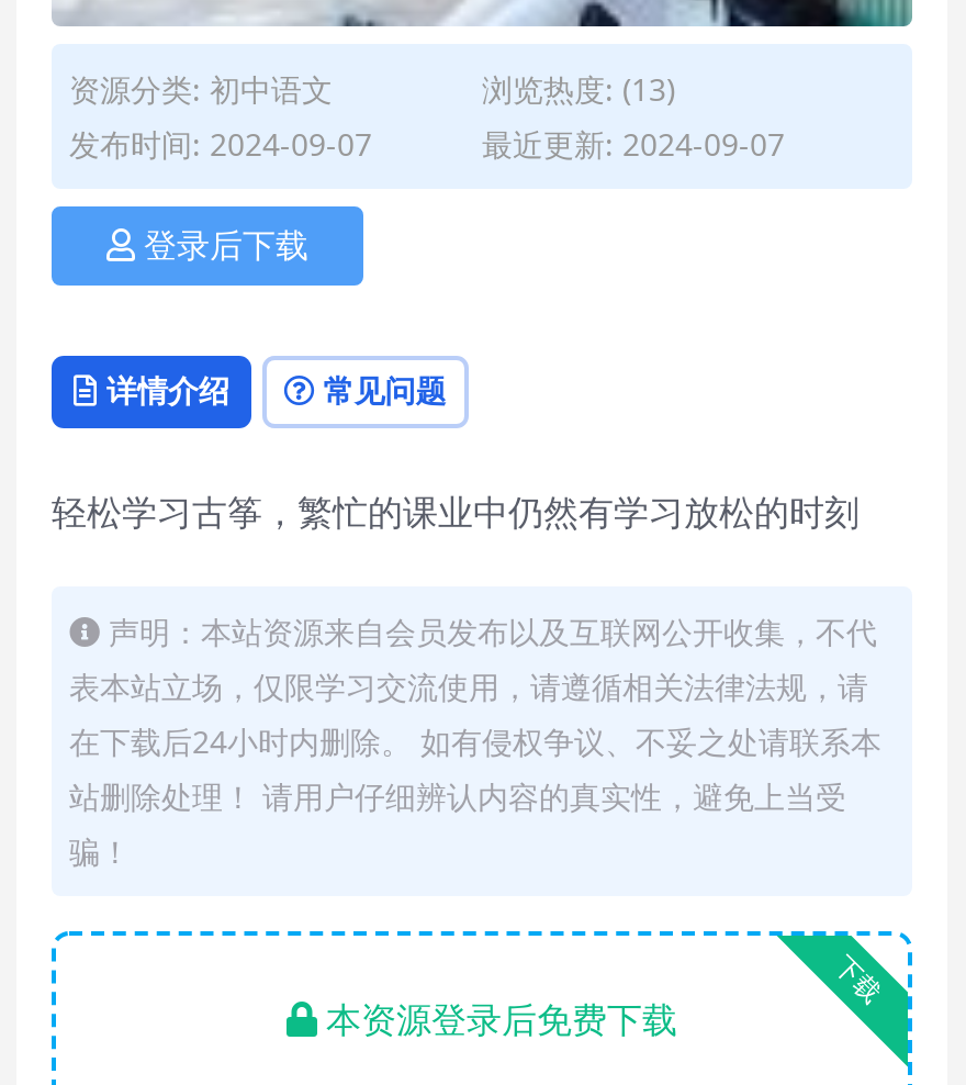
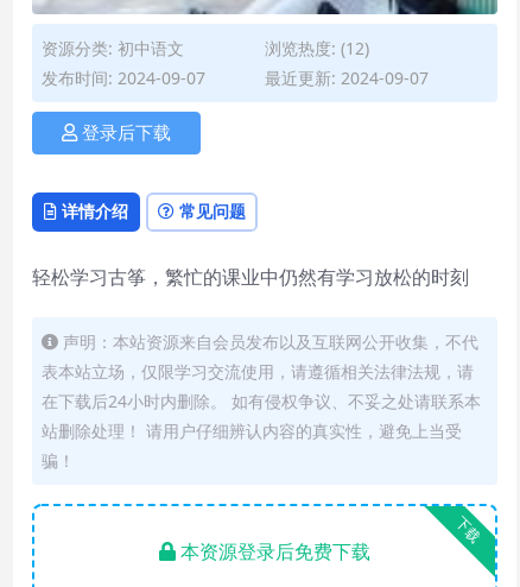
- 浏览热度: (13)
+ 浏览热度: (12)
